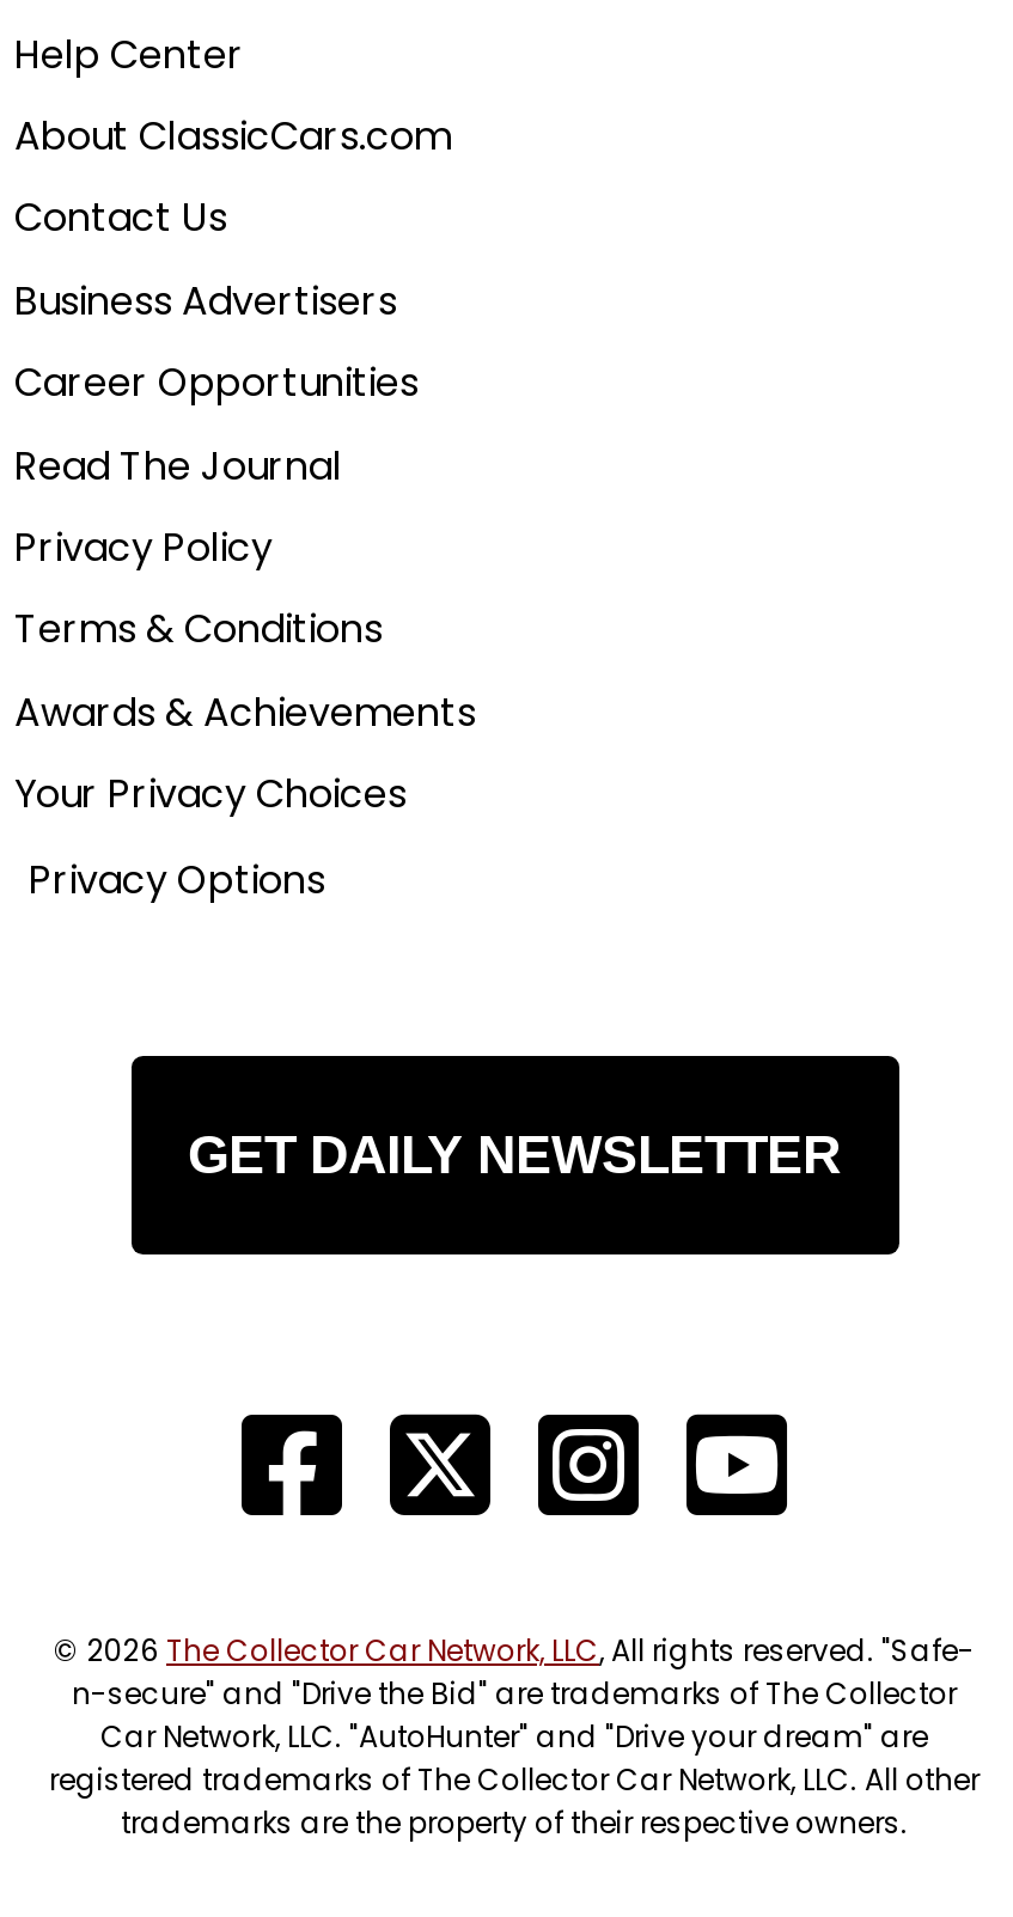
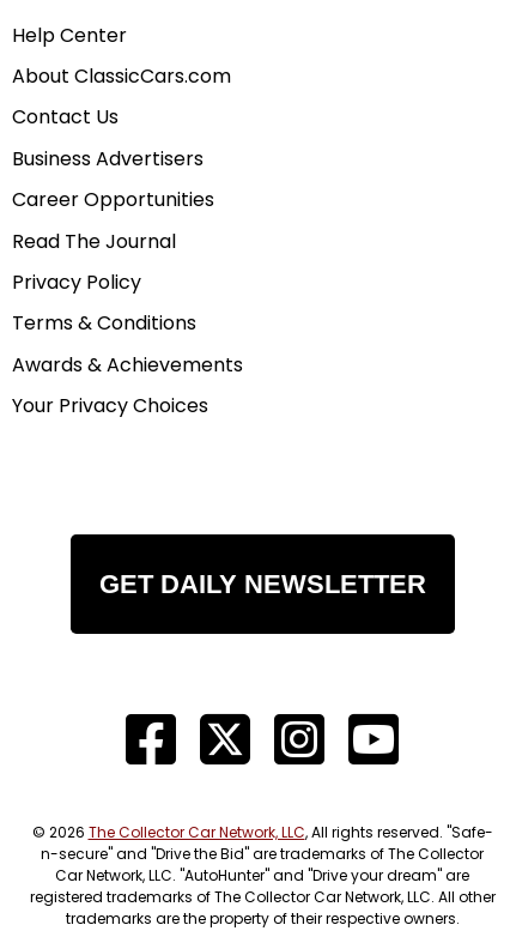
- Privacy Options
